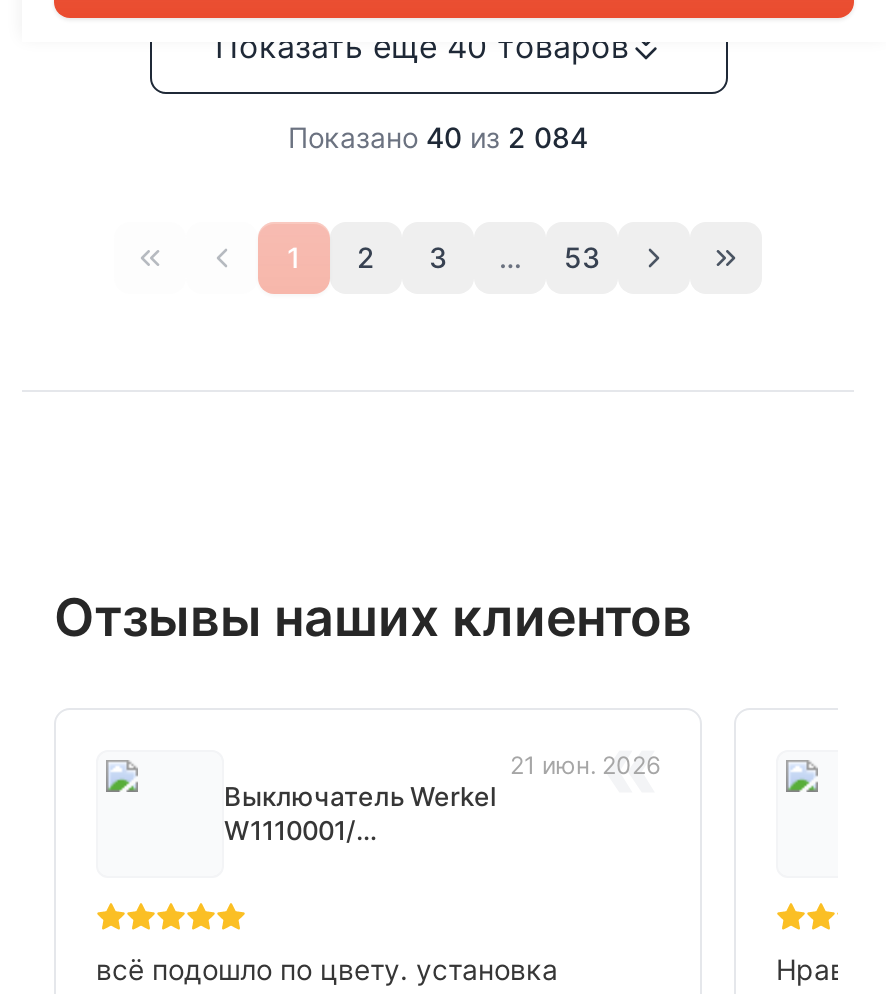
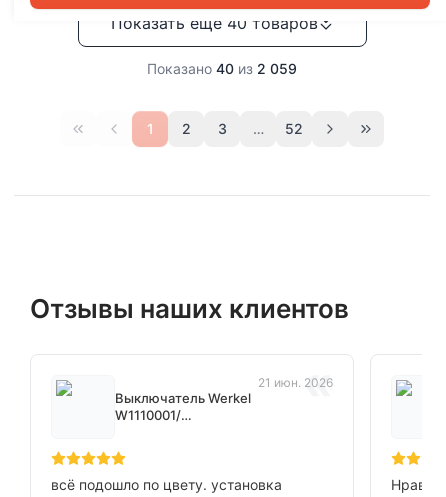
- Показано 40 из 2 084
+ Показано 40 из 2 059

- 53
+ 52
